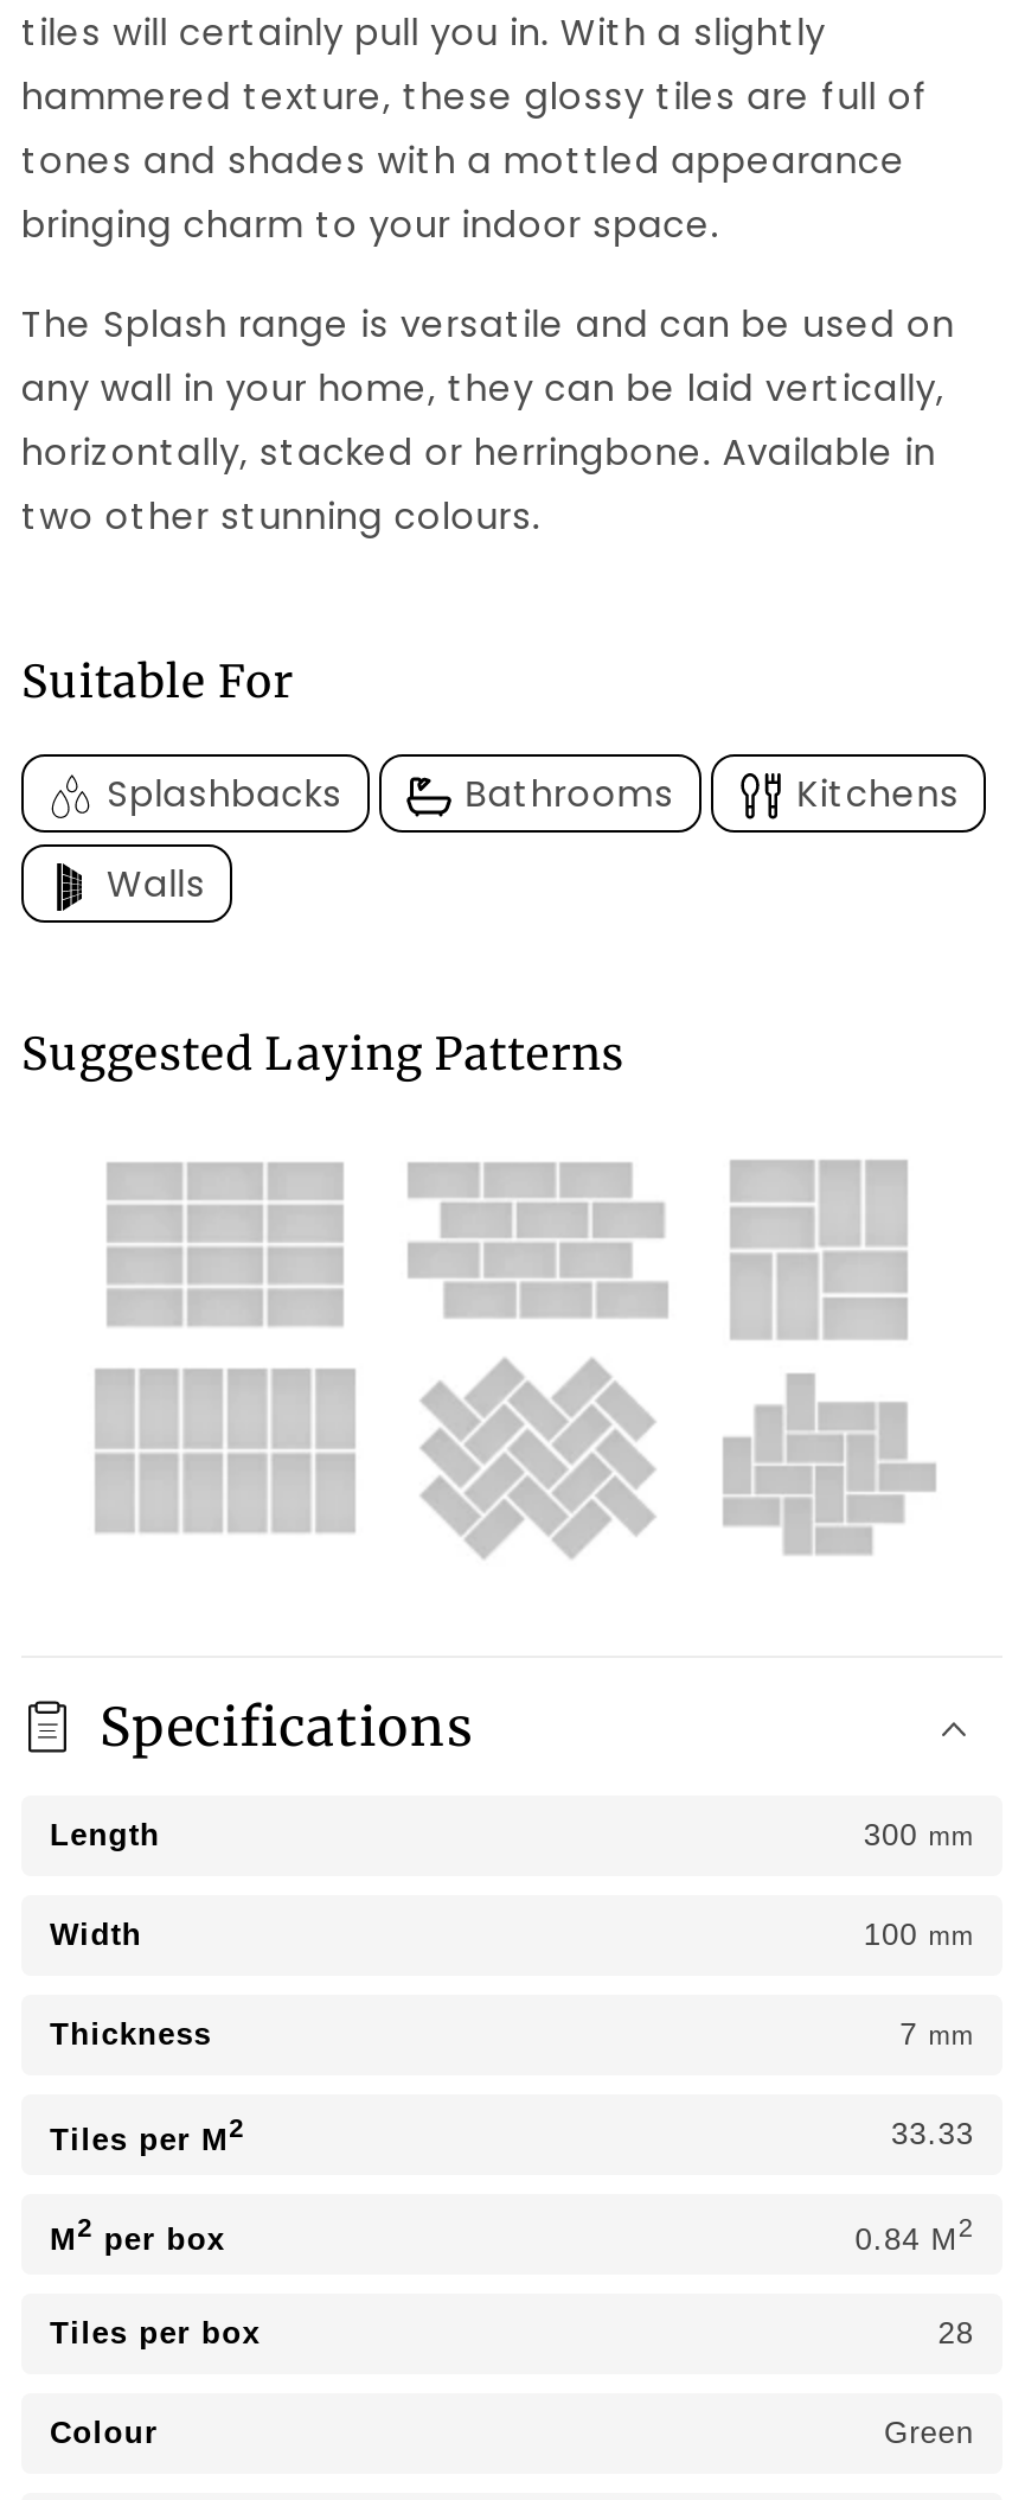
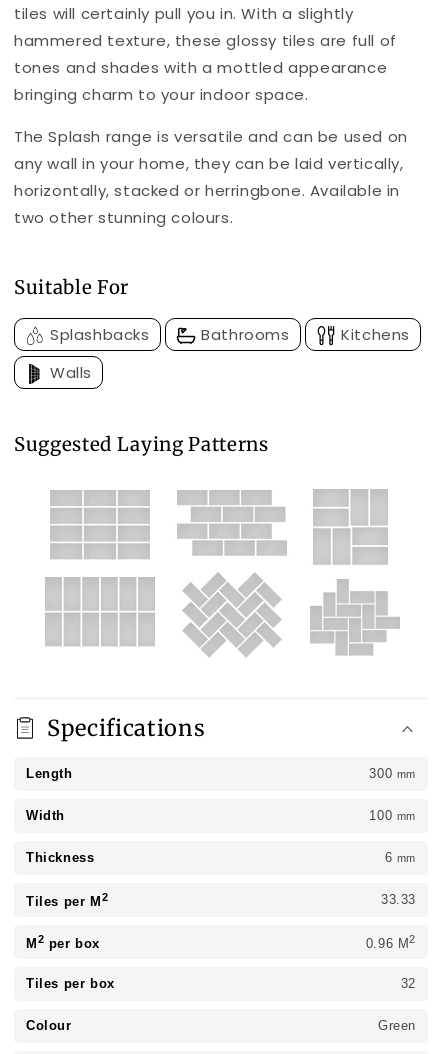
- 7 mm
+ 6 mm

- 0.84 M2
+ 0.96 M2

- 28
+ 32
